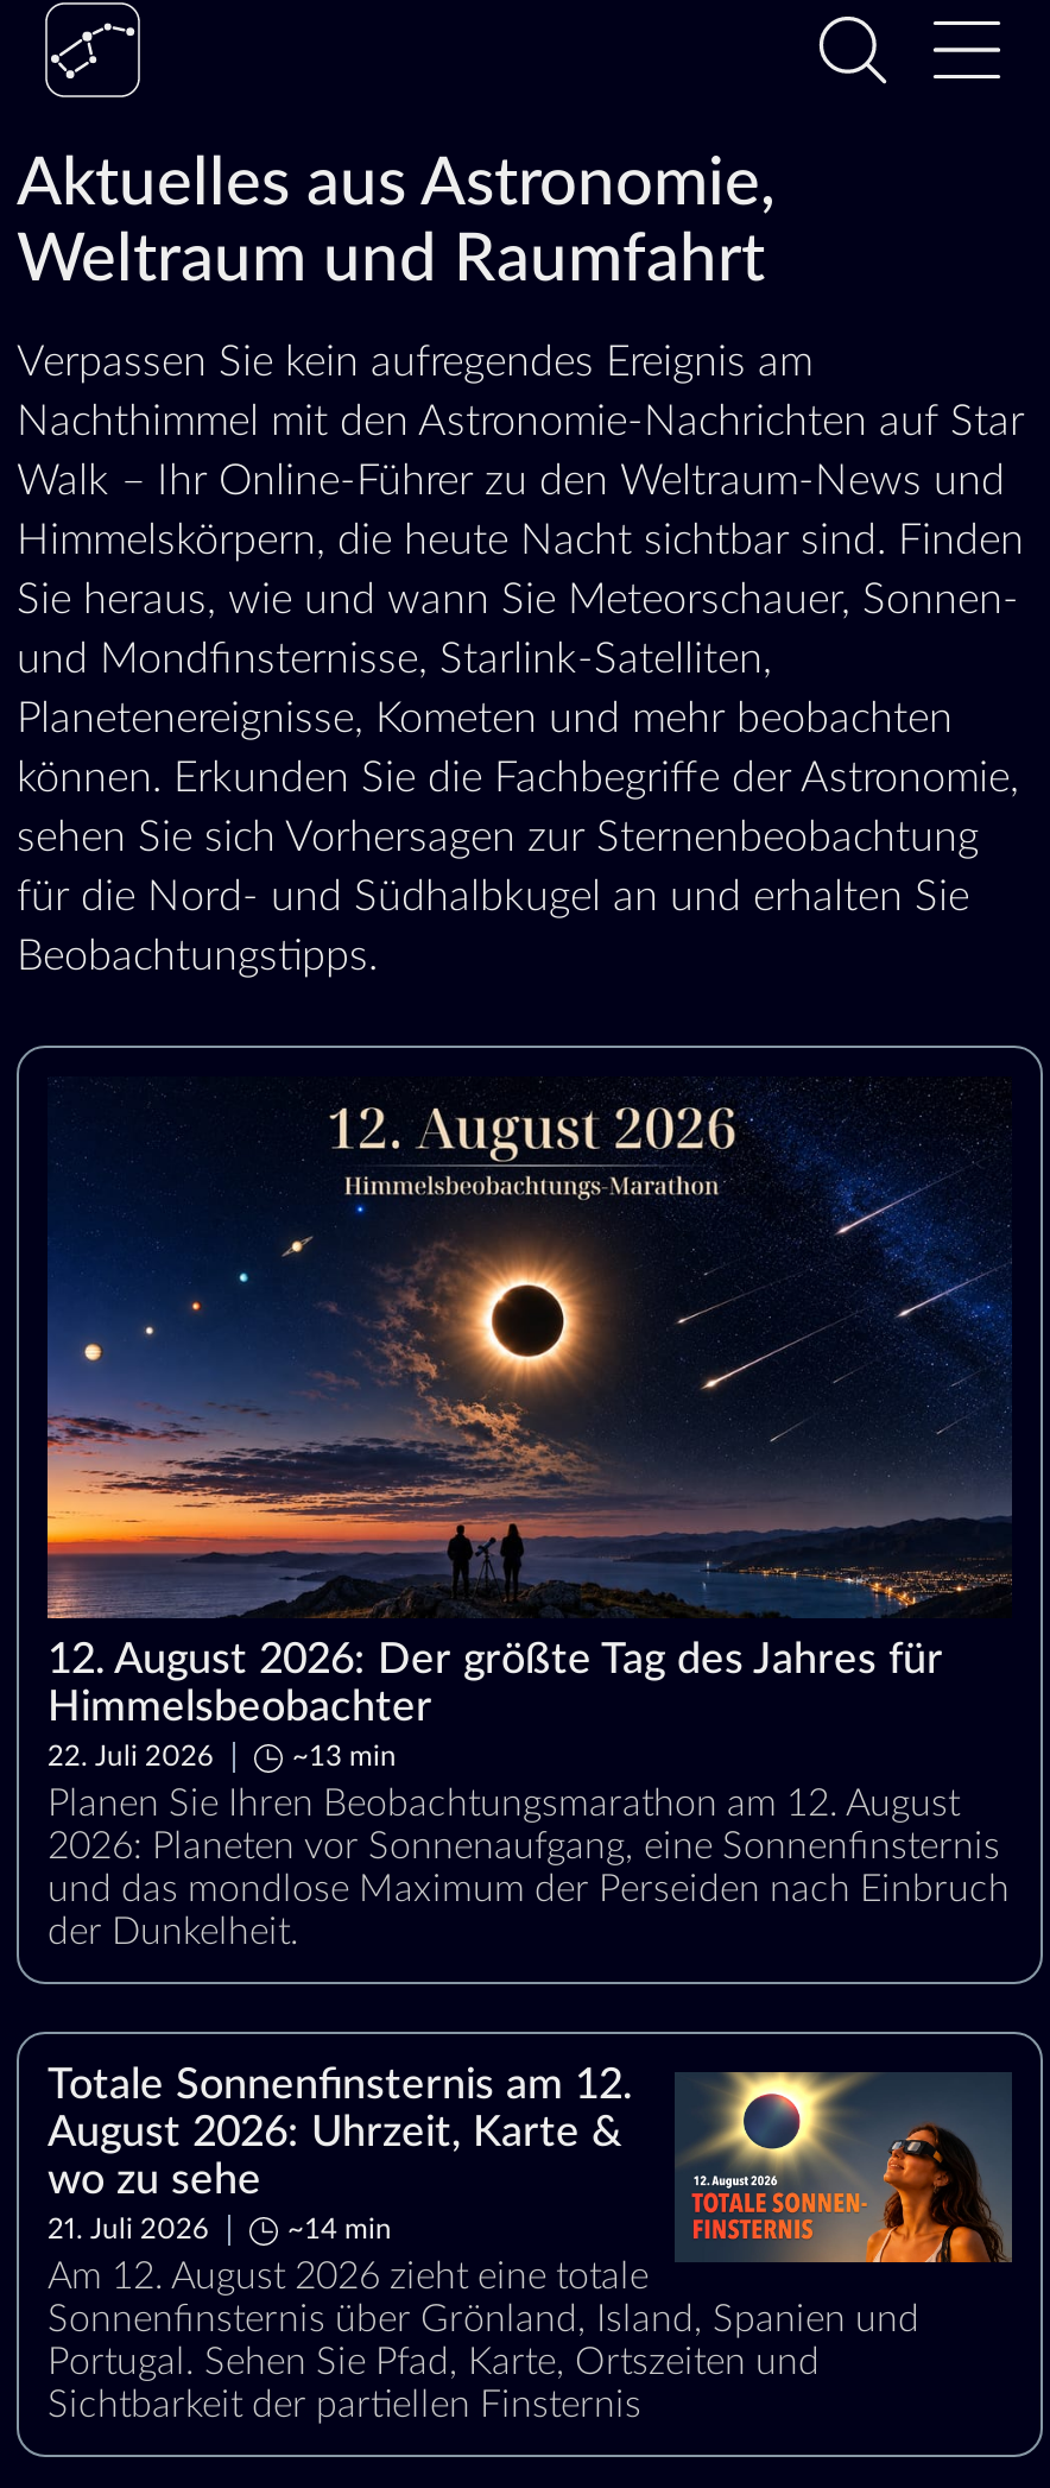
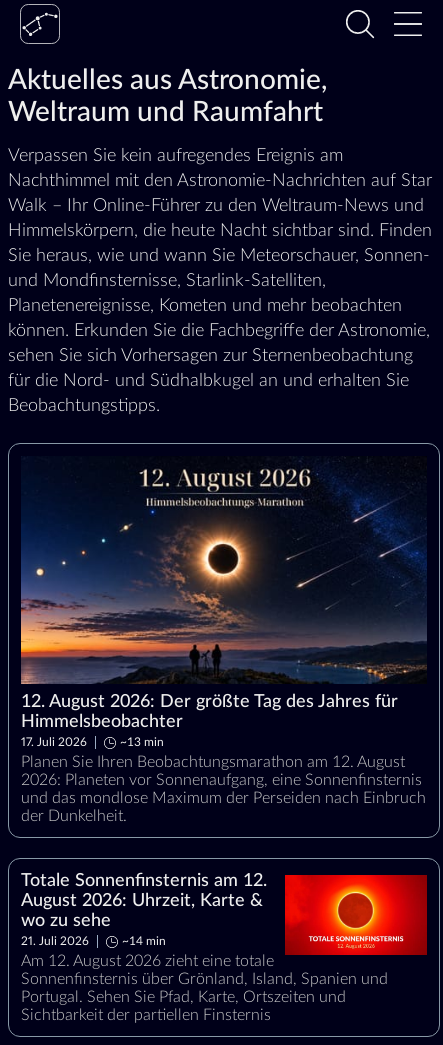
- 22. Juli 2026
+ 17. Juli 2026

- [image]
+ [image]
